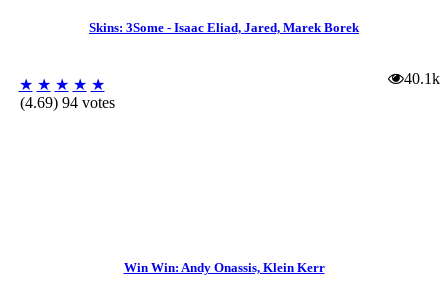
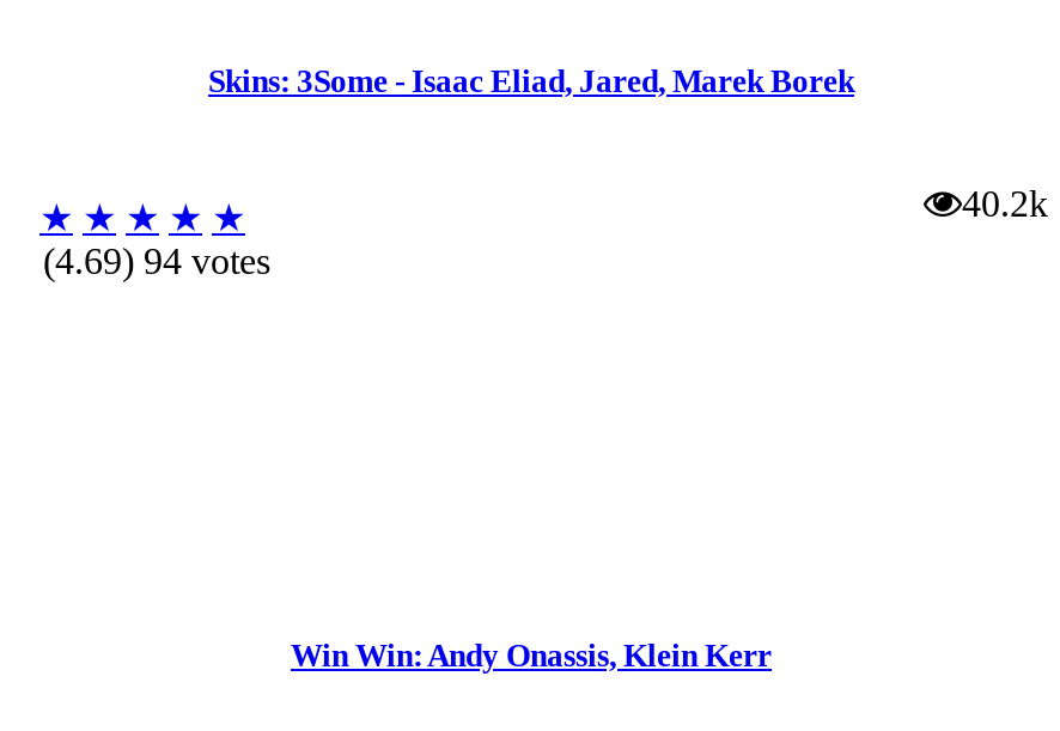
- 40.1k
+ 40.2k
